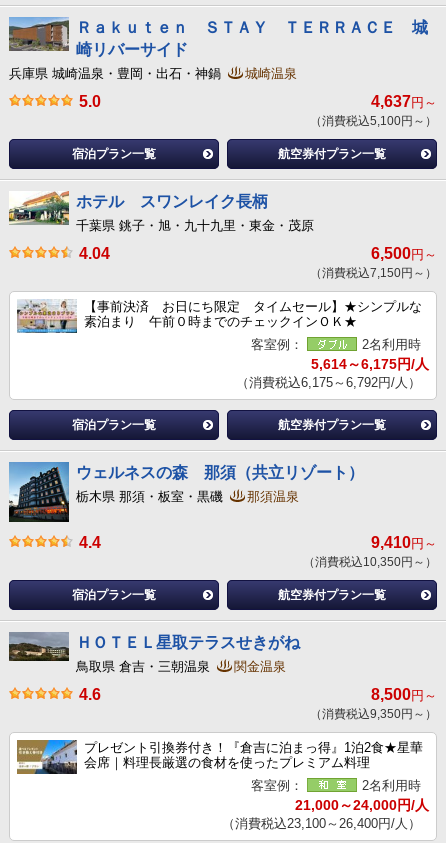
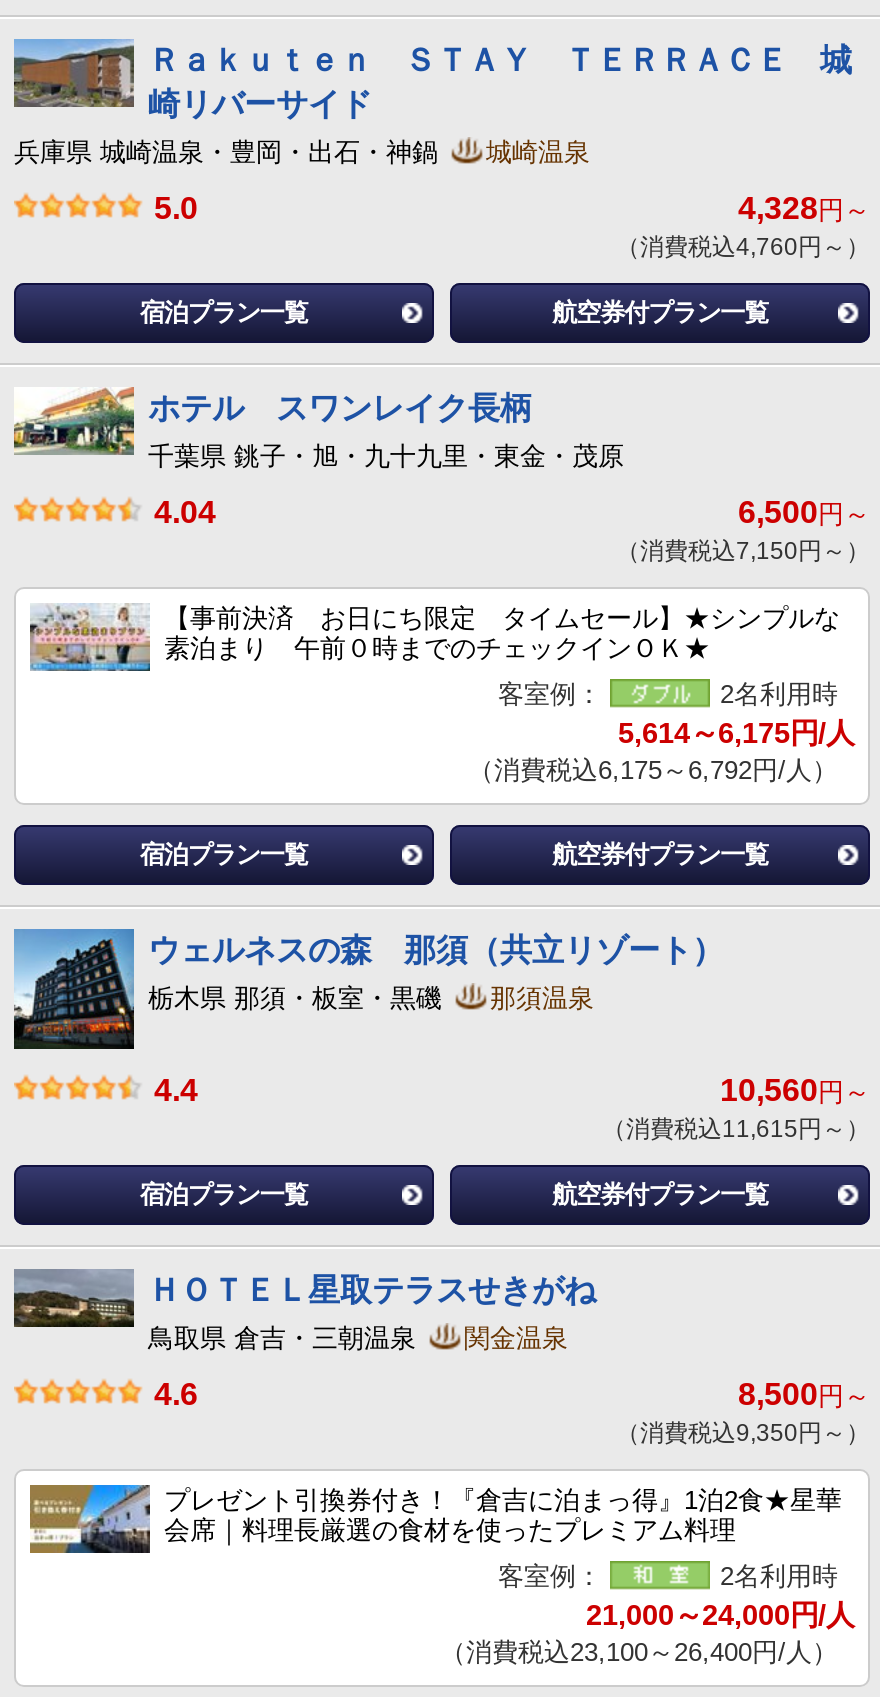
- 4,637円～
+ 4,328円～

- （消費税込5,100円～）
+ （消費税込4,760円～）

- 9,410円～
+ 10,560円～

- （消費税込10,350円～）
+ （消費税込11,615円～）
